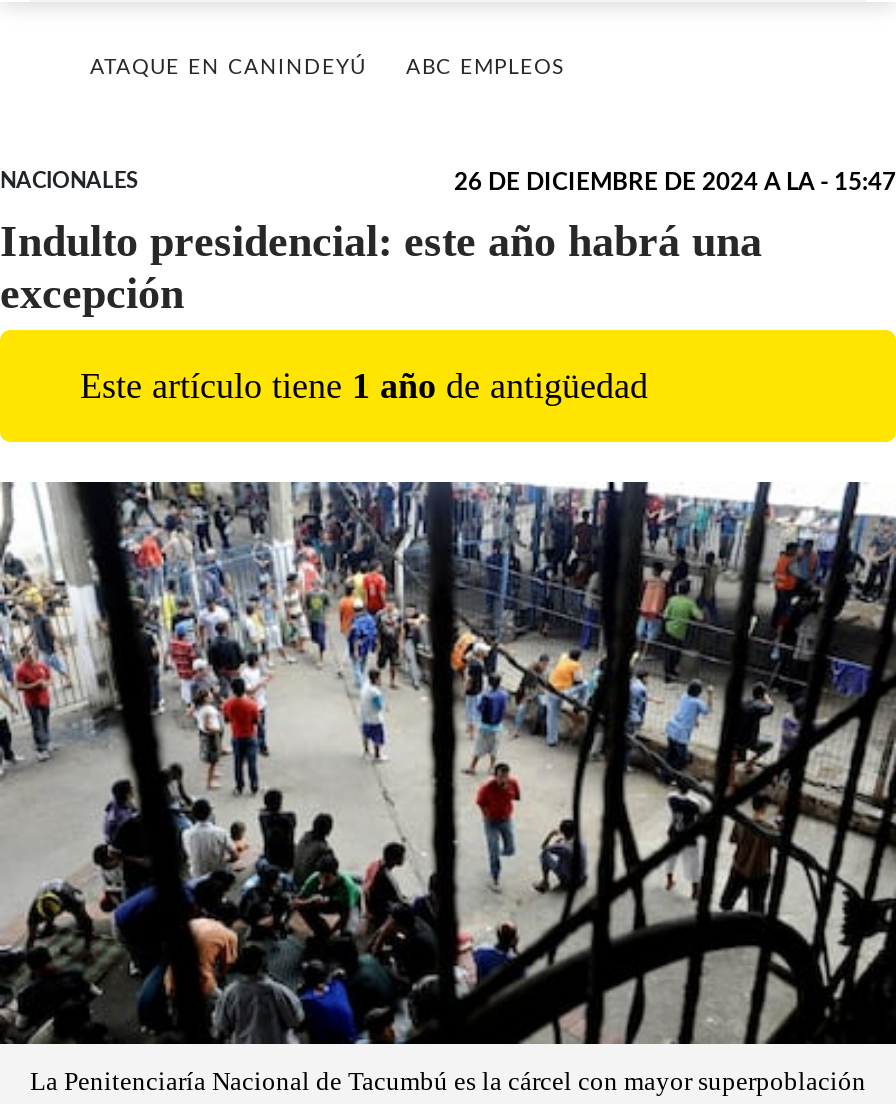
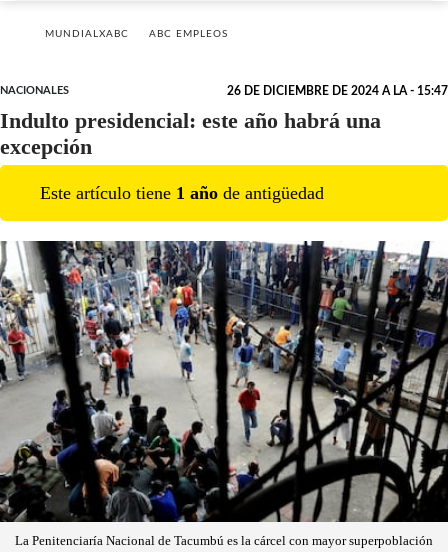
- ATAQUE EN CANINDEYÚ
+ MUNDIALXABC
